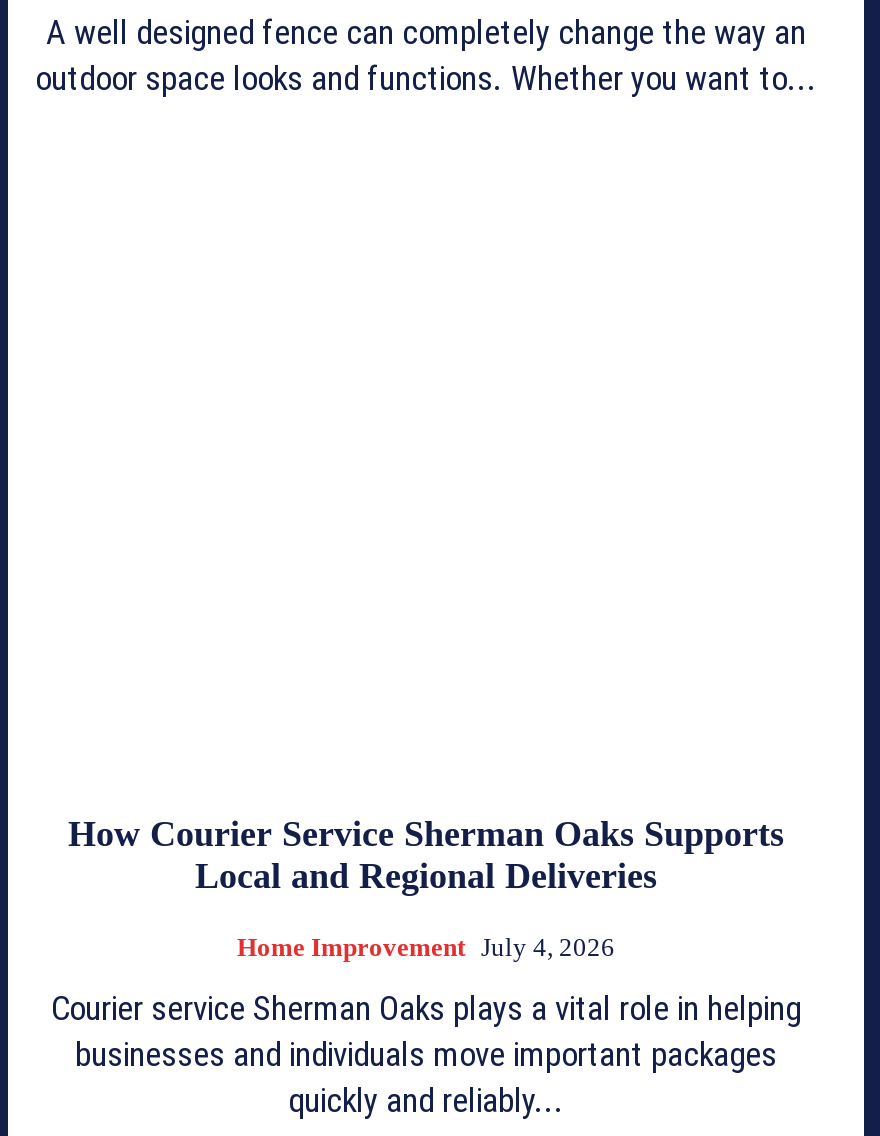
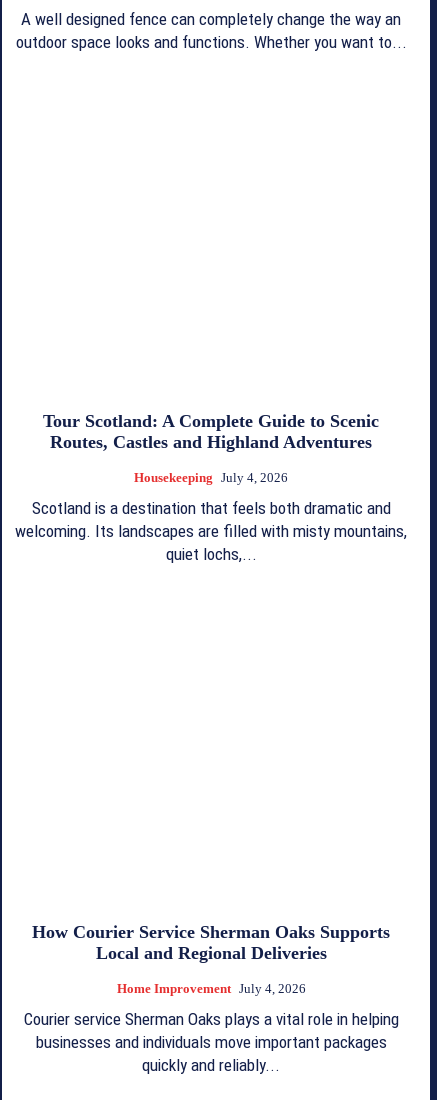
+ Tour Scotland: A Complete Guide to Scenic
+ Routes, Castles and Highland Adventures
+ Housekeeping July 4, 2026
+ Scotland is a destination that feels both dramatic and
+ welcoming. Its landscapes are filled with misty mountains,
+ quiet lochs,...
